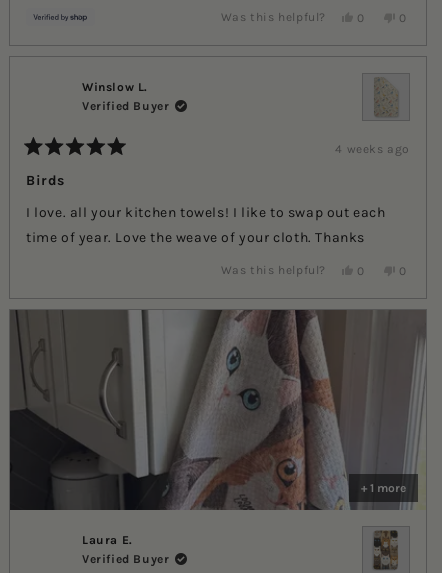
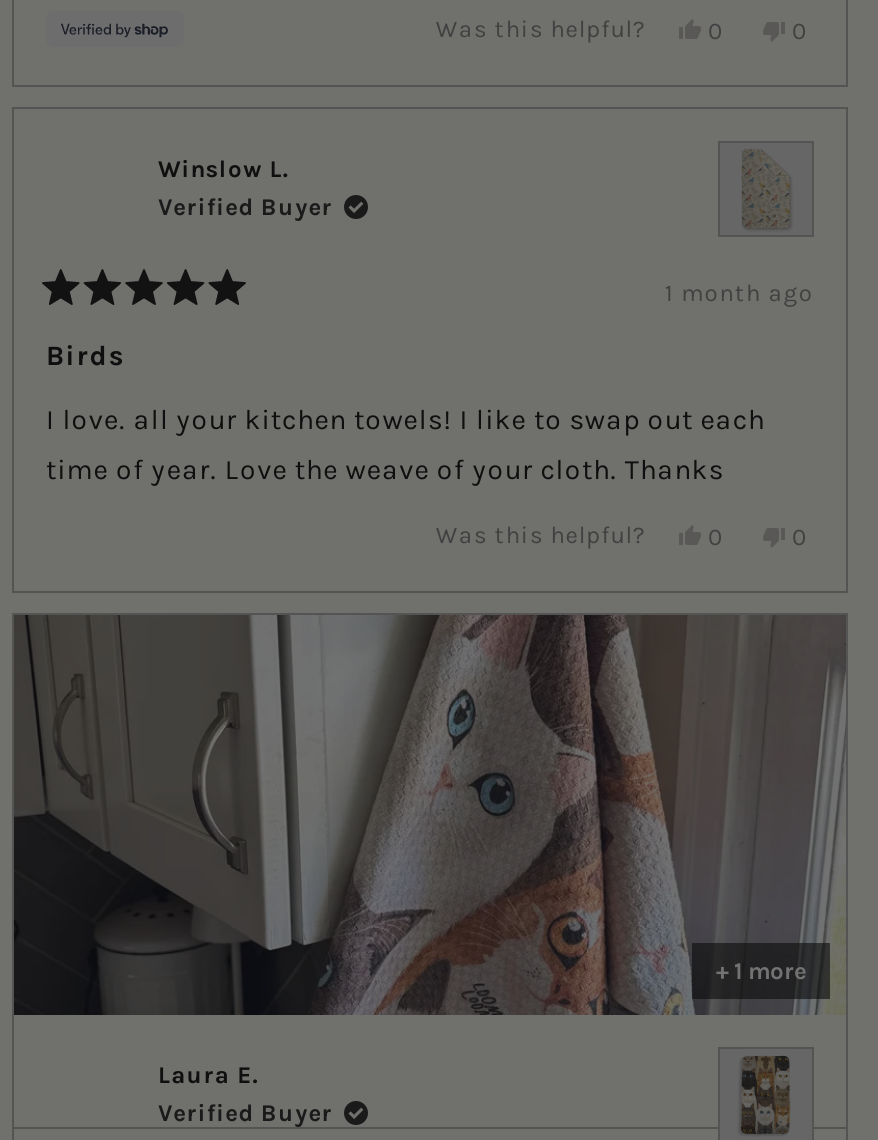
- 4 weeks ago
+ 1 month ago
